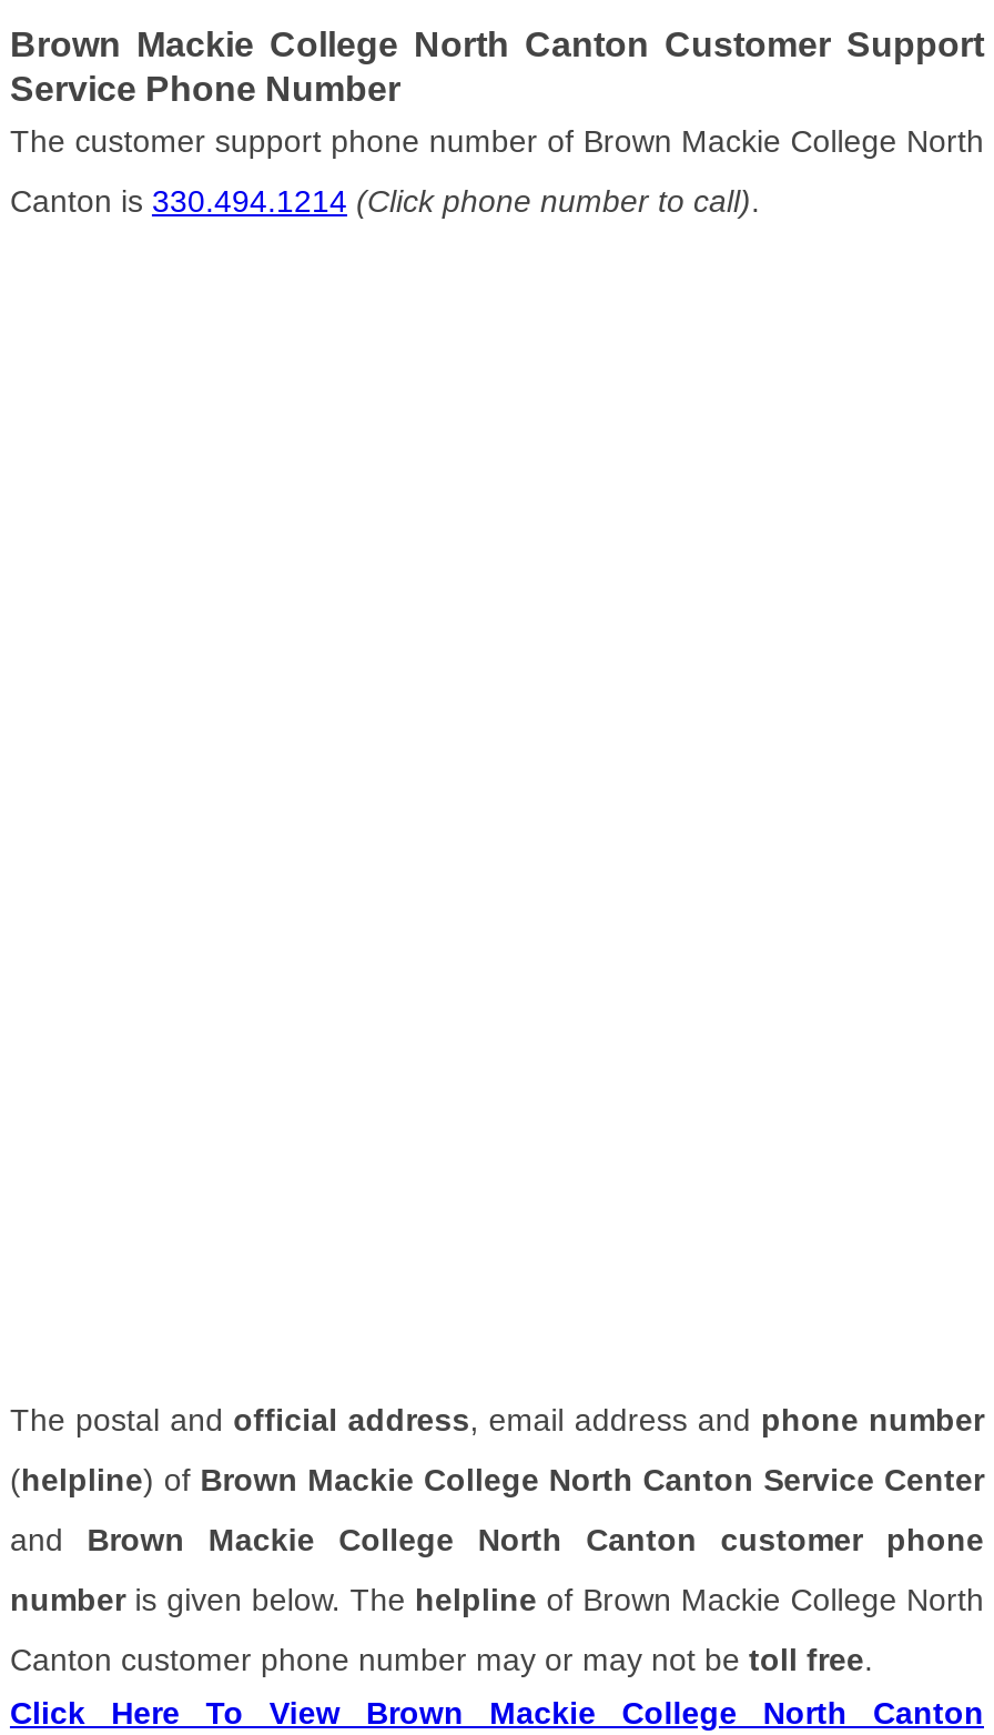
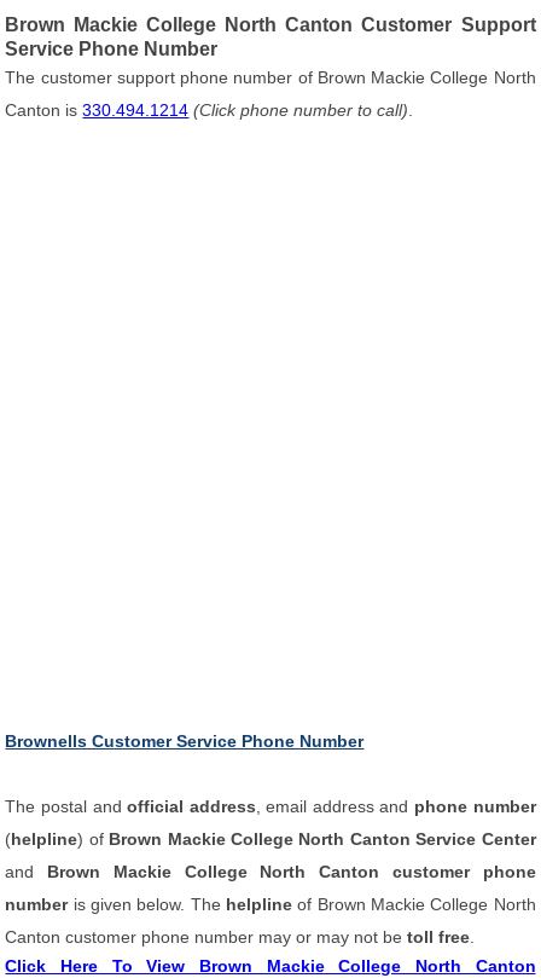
+ Brownells Customer Service Phone Number
